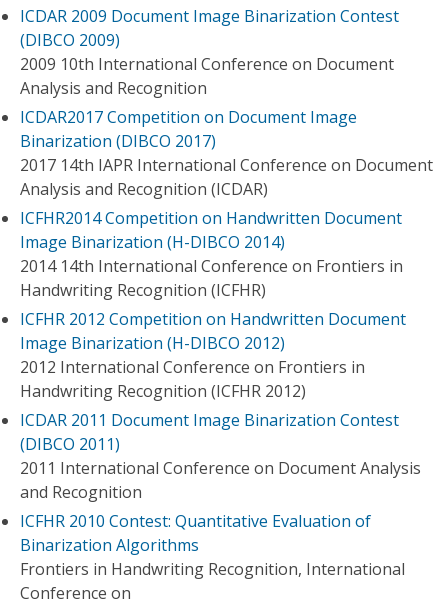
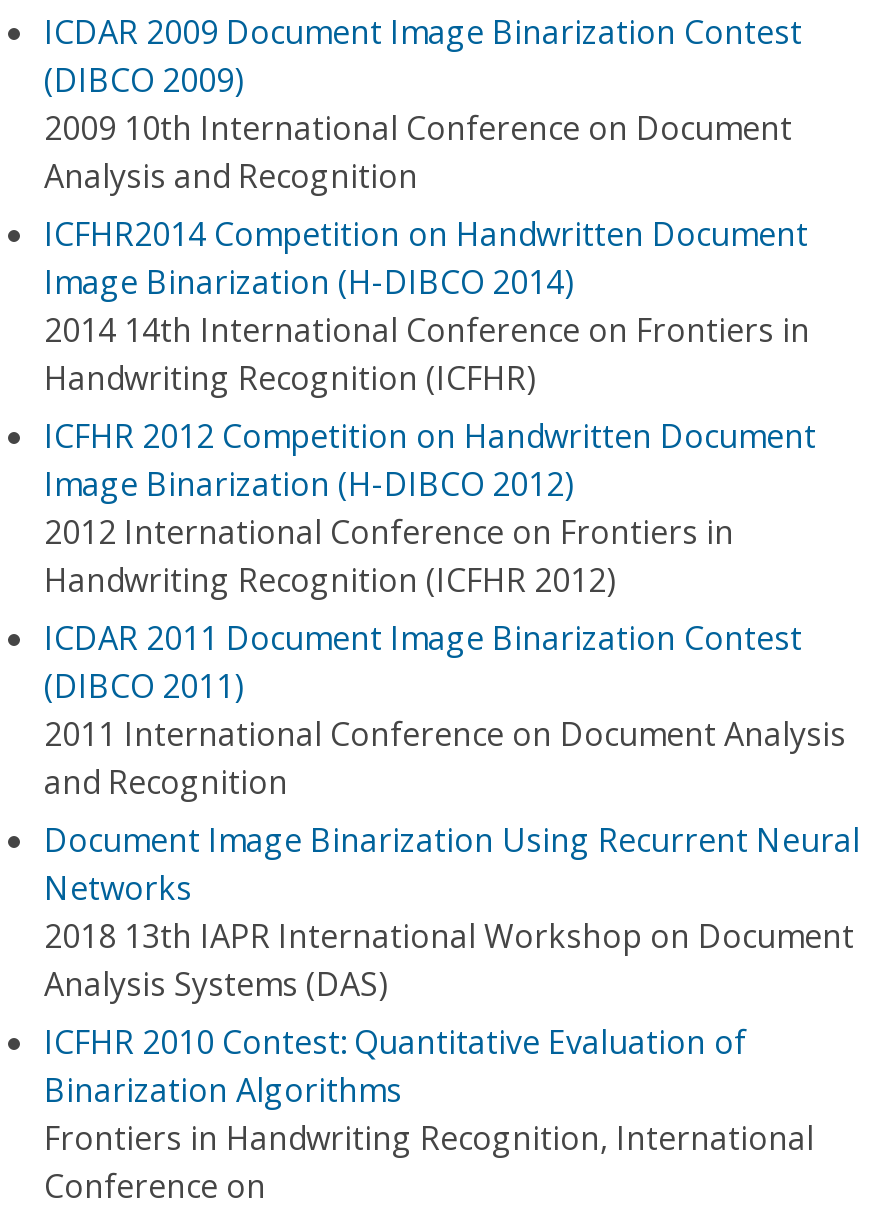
- ICDAR2017 Competition on Document Image
- Binarization (DIBCO 2017)
- 2017 14th IAPR International Conference on Document
- Analysis and Recognition (ICDAR)

moved up: ICFHR2014 Competition on Handwritten Document | Image Binarization (H-DIBCO 2014) | 2014 14th International Conference on Frontiers in | ... | 2011 International Conference on Document Analysis | and Recognition

+ Document Image Binarization Using Recurrent Neural
+ Networks
+ 2018 13th IAPR International Workshop on Document
+ Analysis Systems (DAS)
